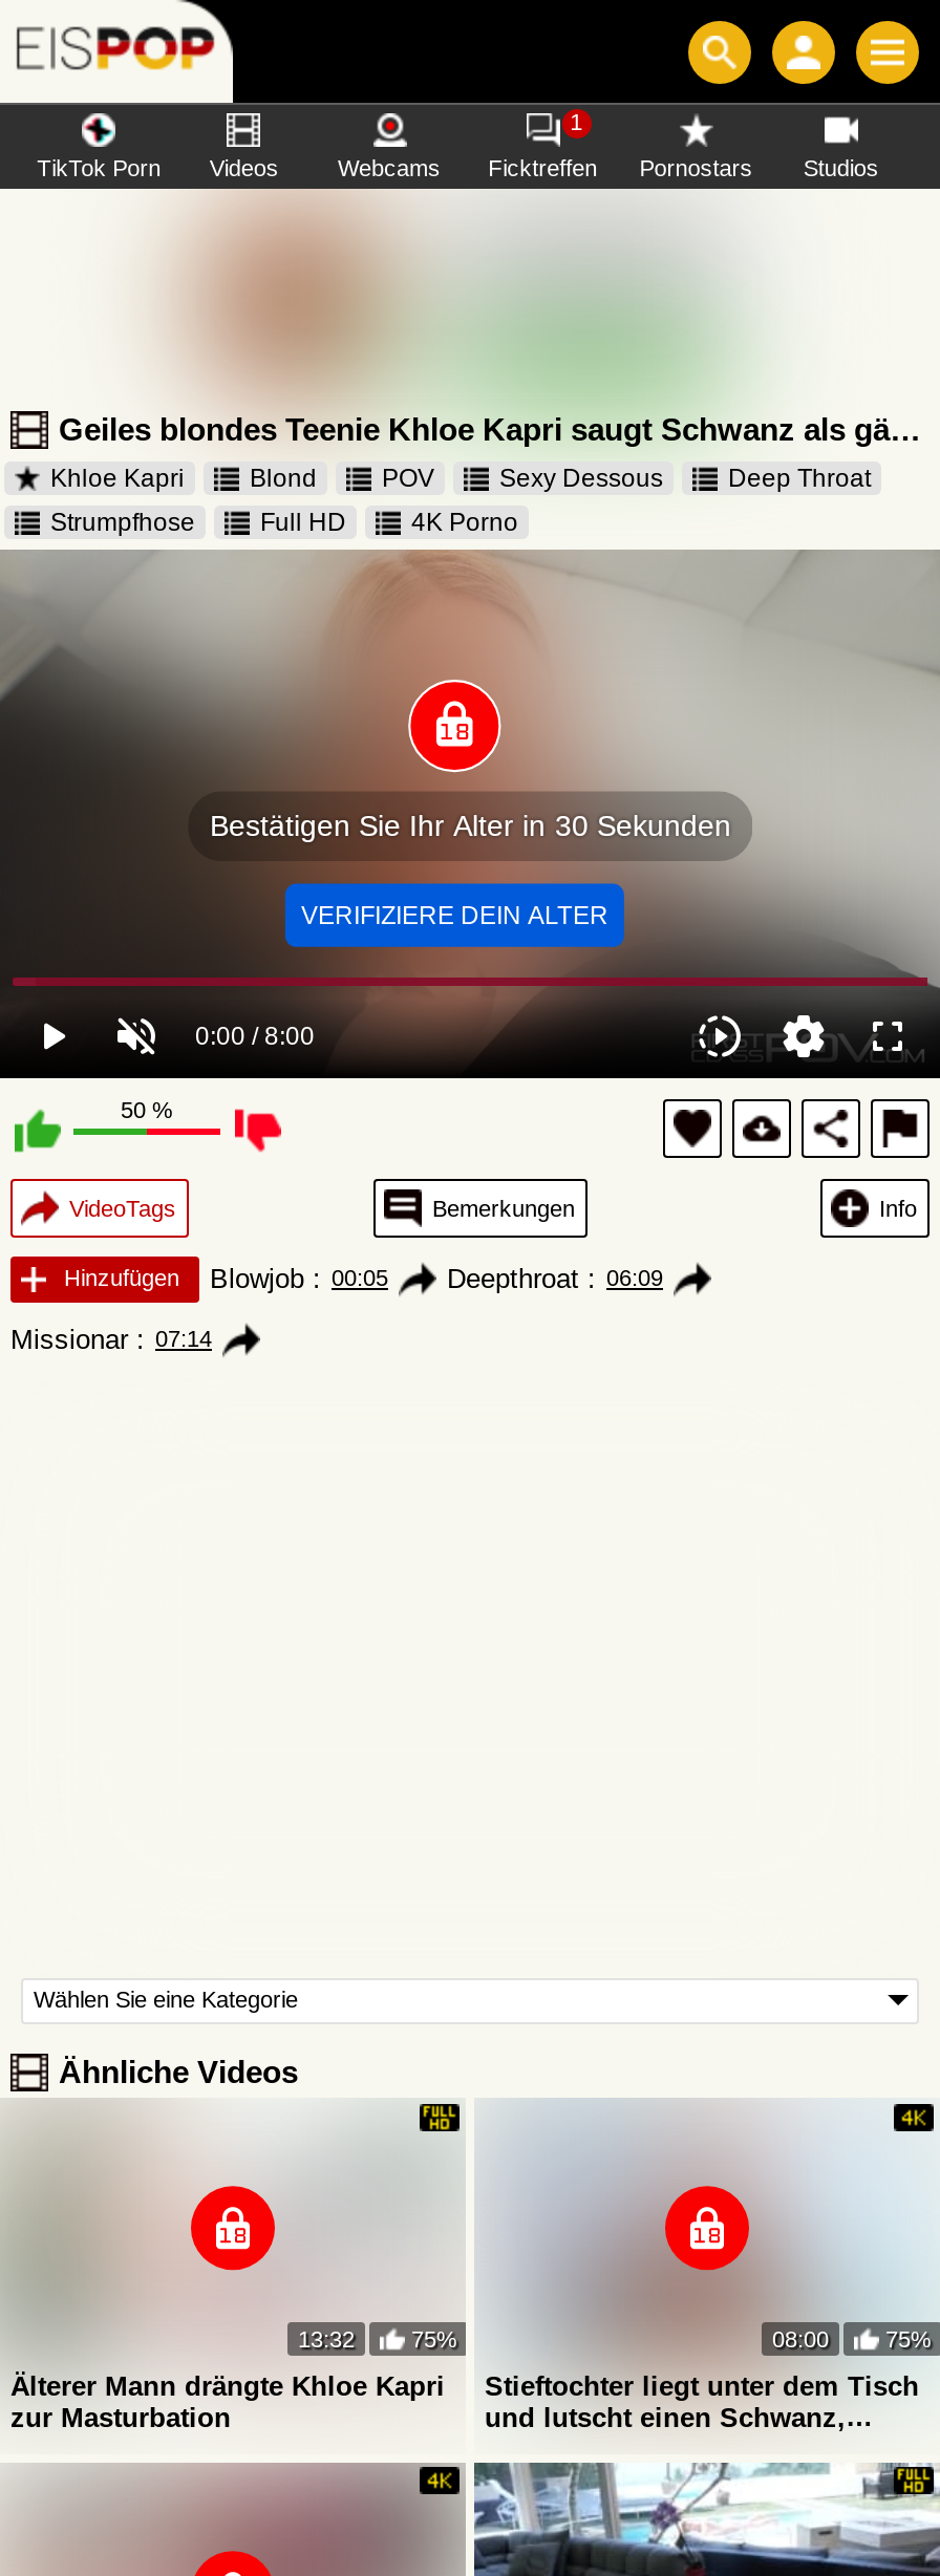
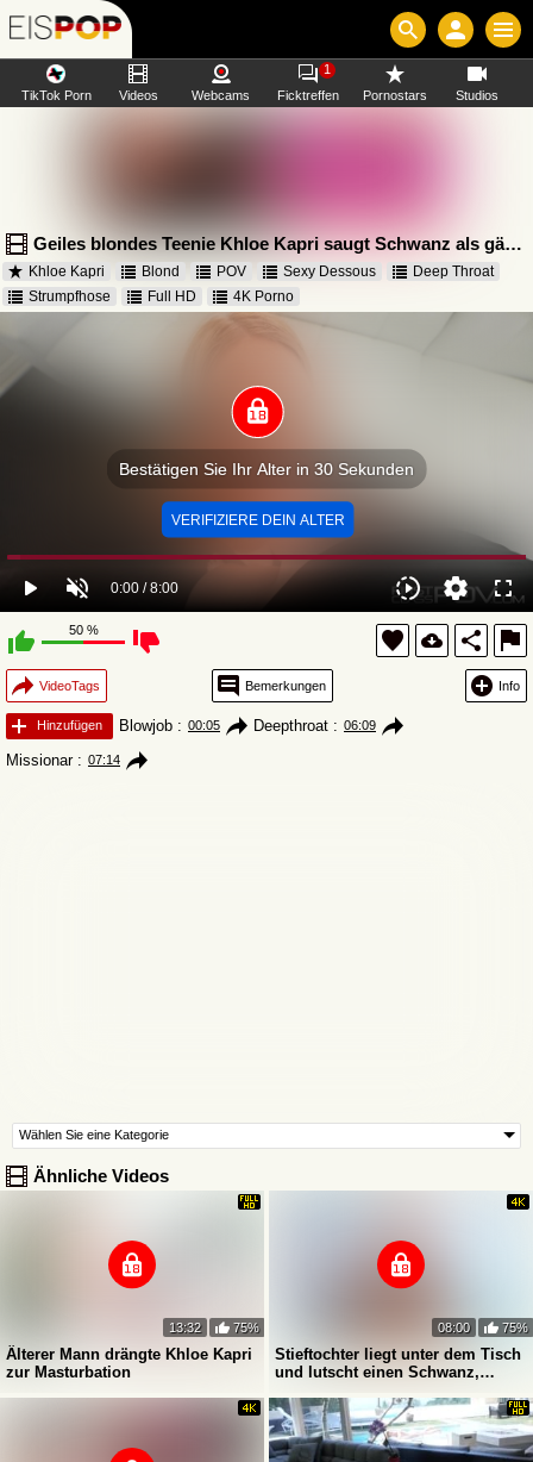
- [image]
+ [image]
